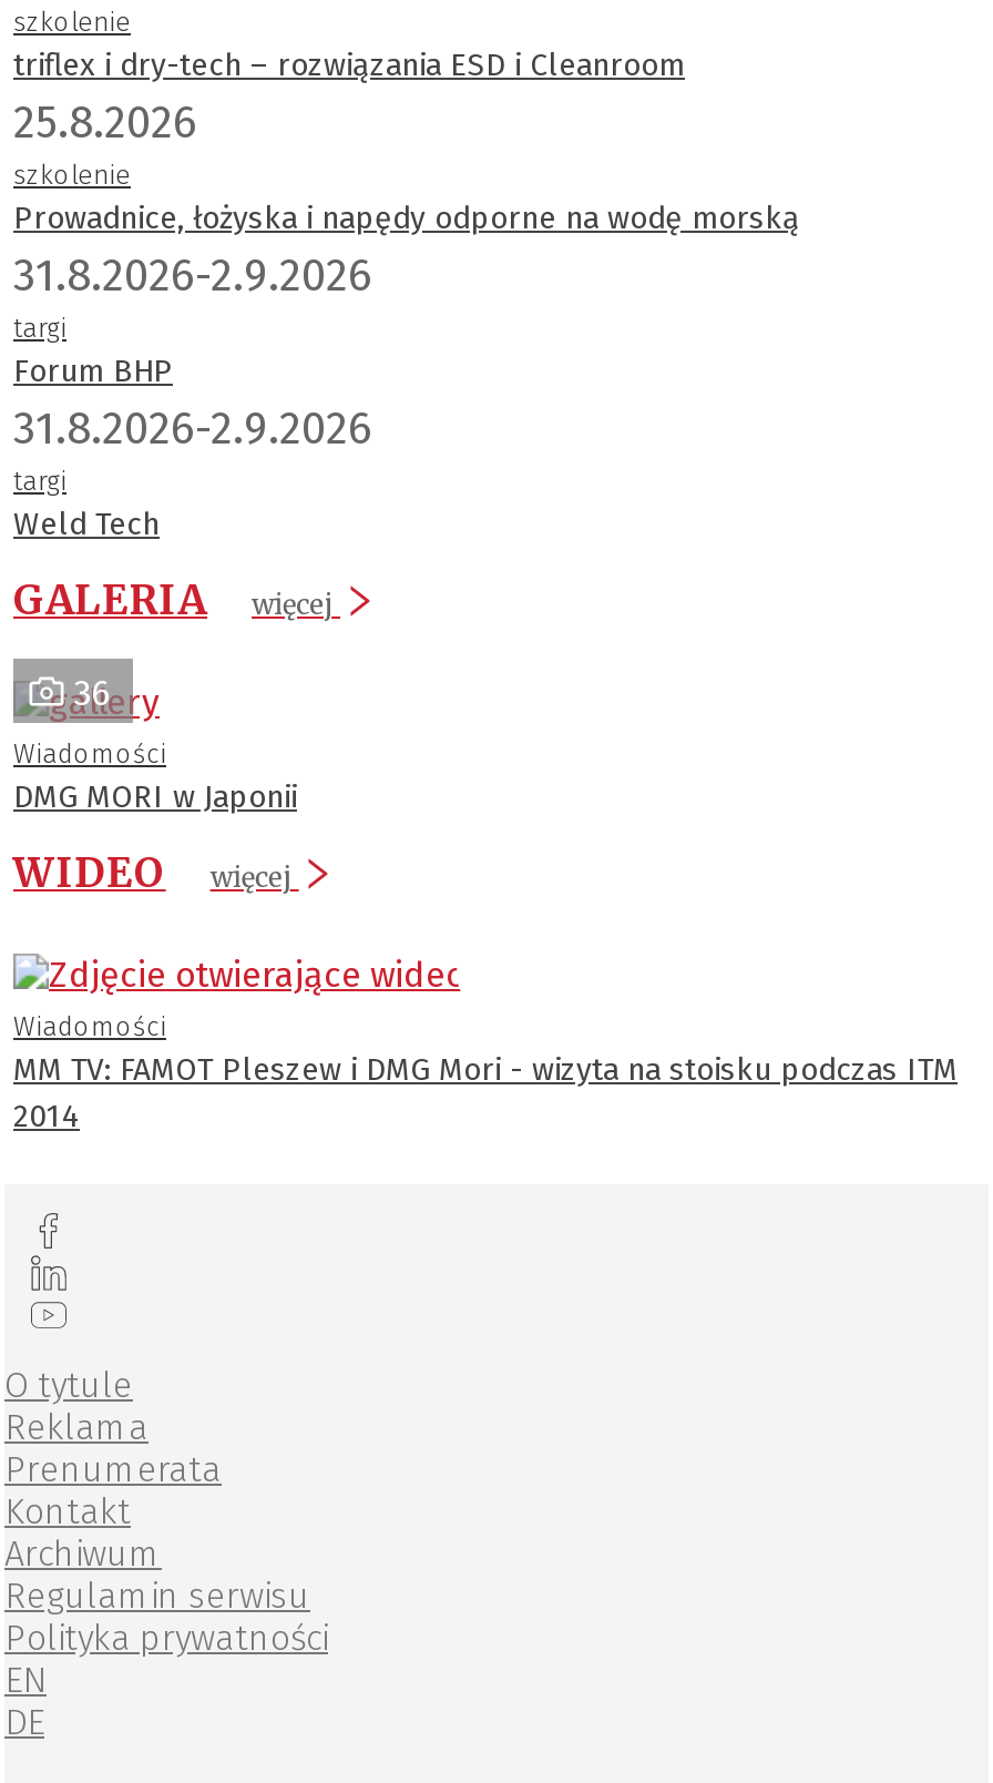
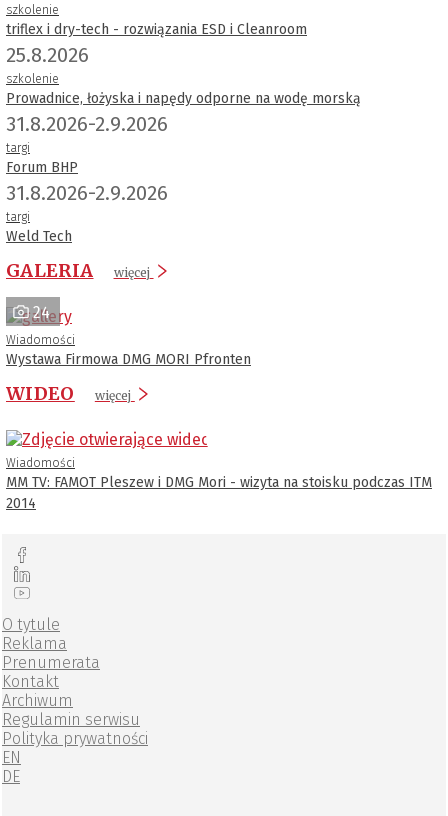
- triflex i dry-tech – rozwiązania ESD i Cleanroom
+ triflex i dry-tech - rozwiązania ESD i Cleanroom

- 36
+ 24

- DMG MORI w Japonii
+ Wystawa Firmowa DMG MORI Pfronten
